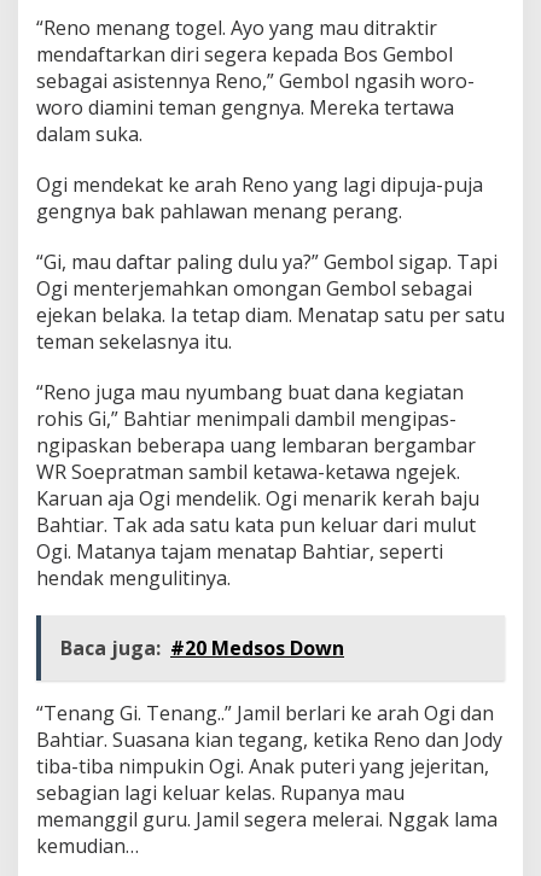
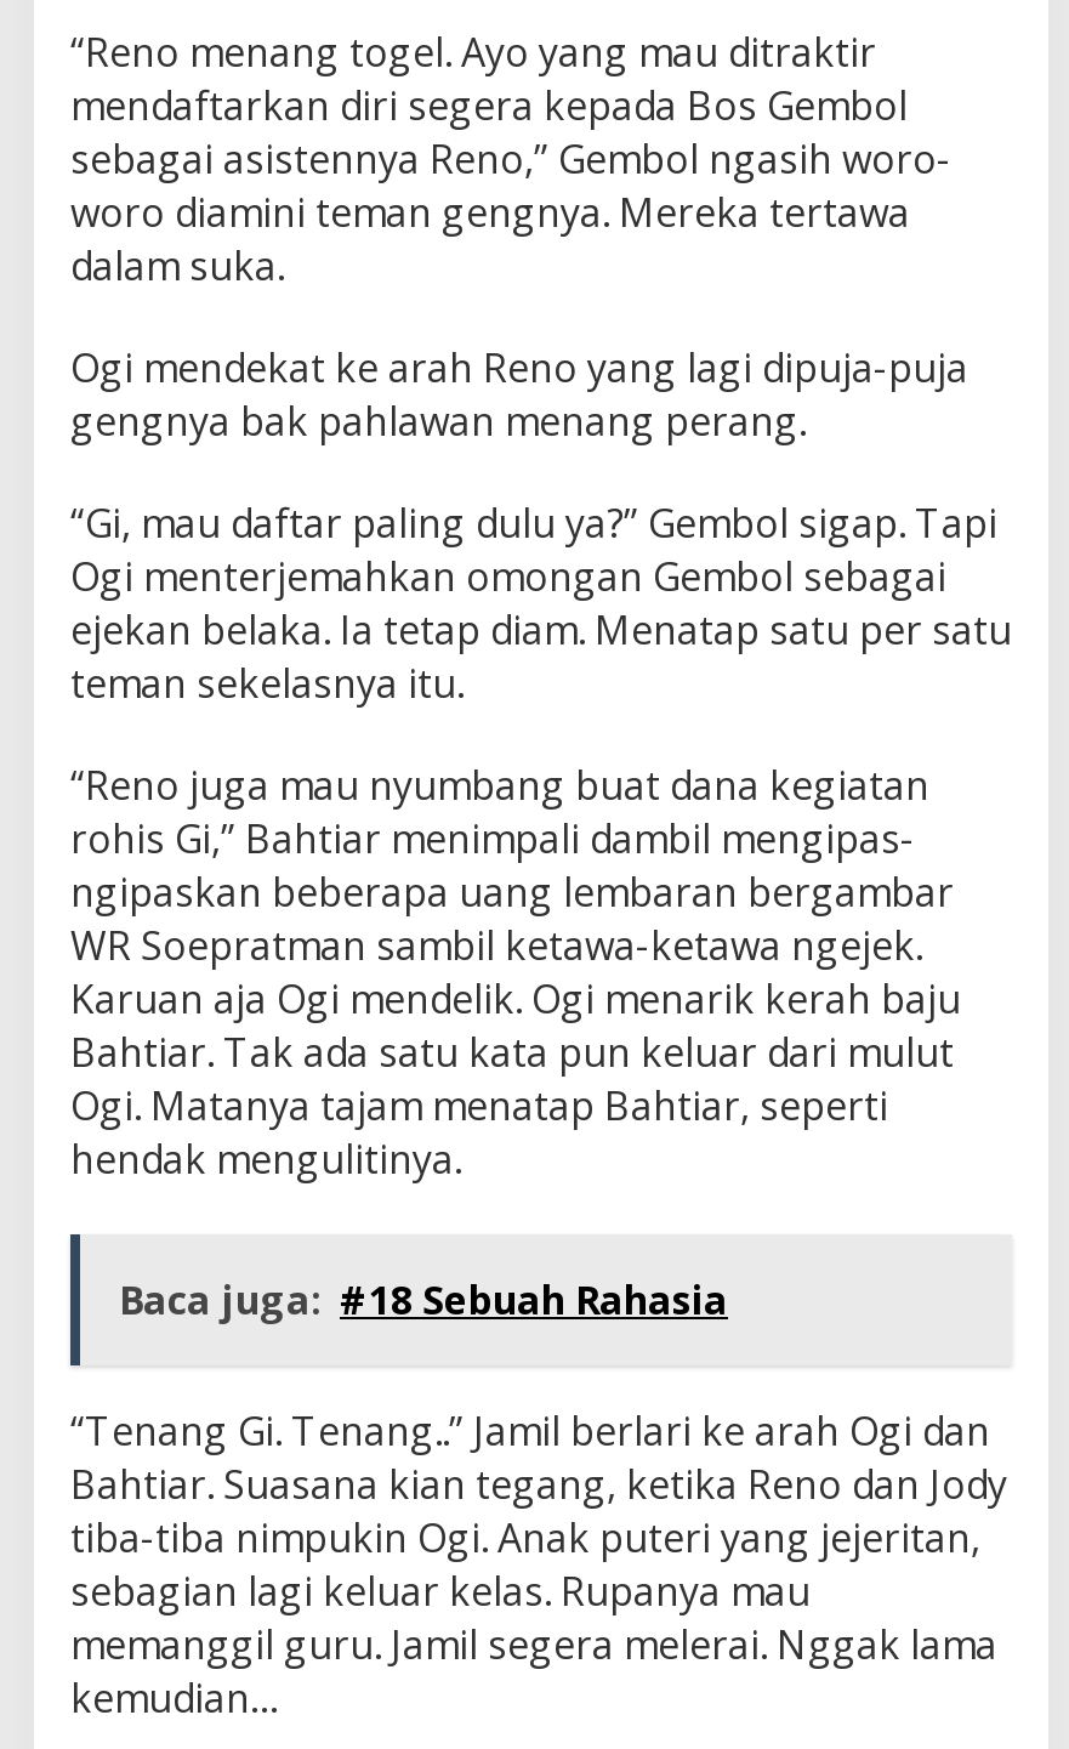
- Baca juga: #20 Medsos Down
+ Baca juga: #18 Sebuah Rahasia
